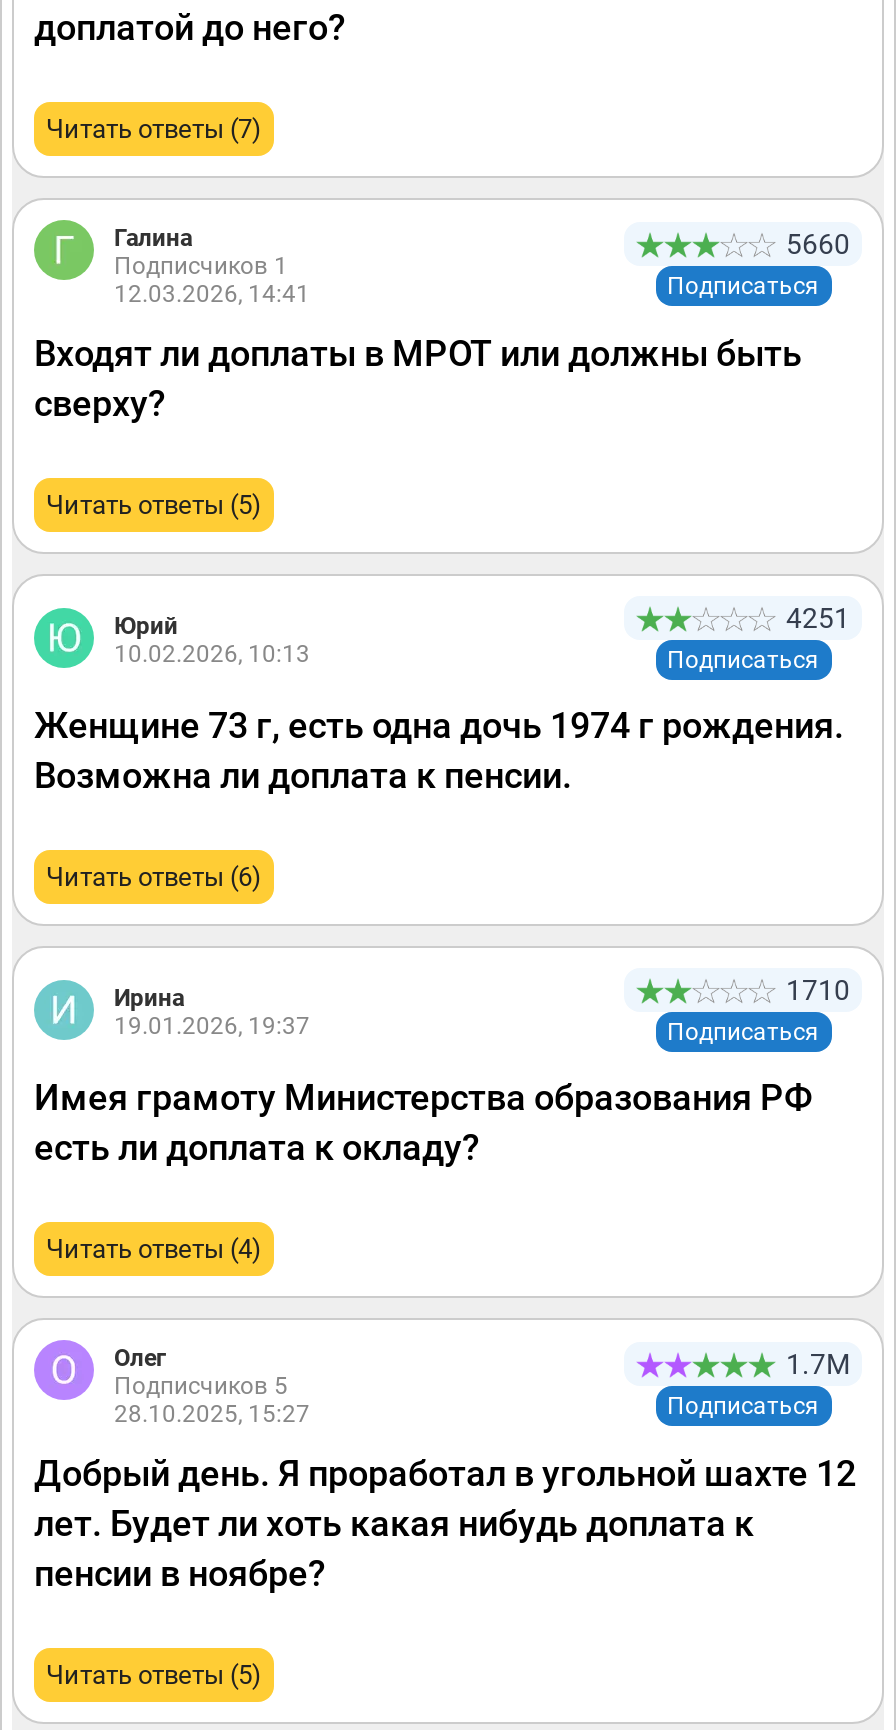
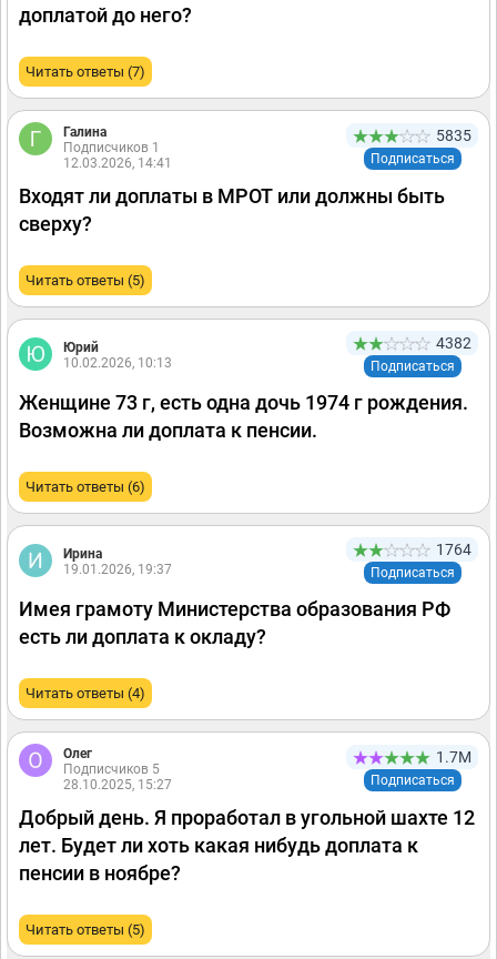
- 5660
+ 5835

- 4251
+ 4382

- 1710
+ 1764
